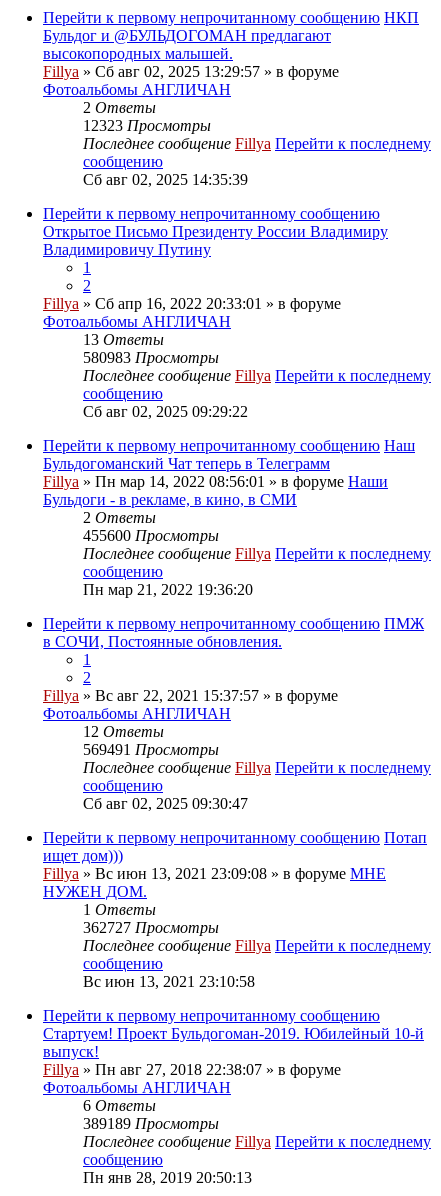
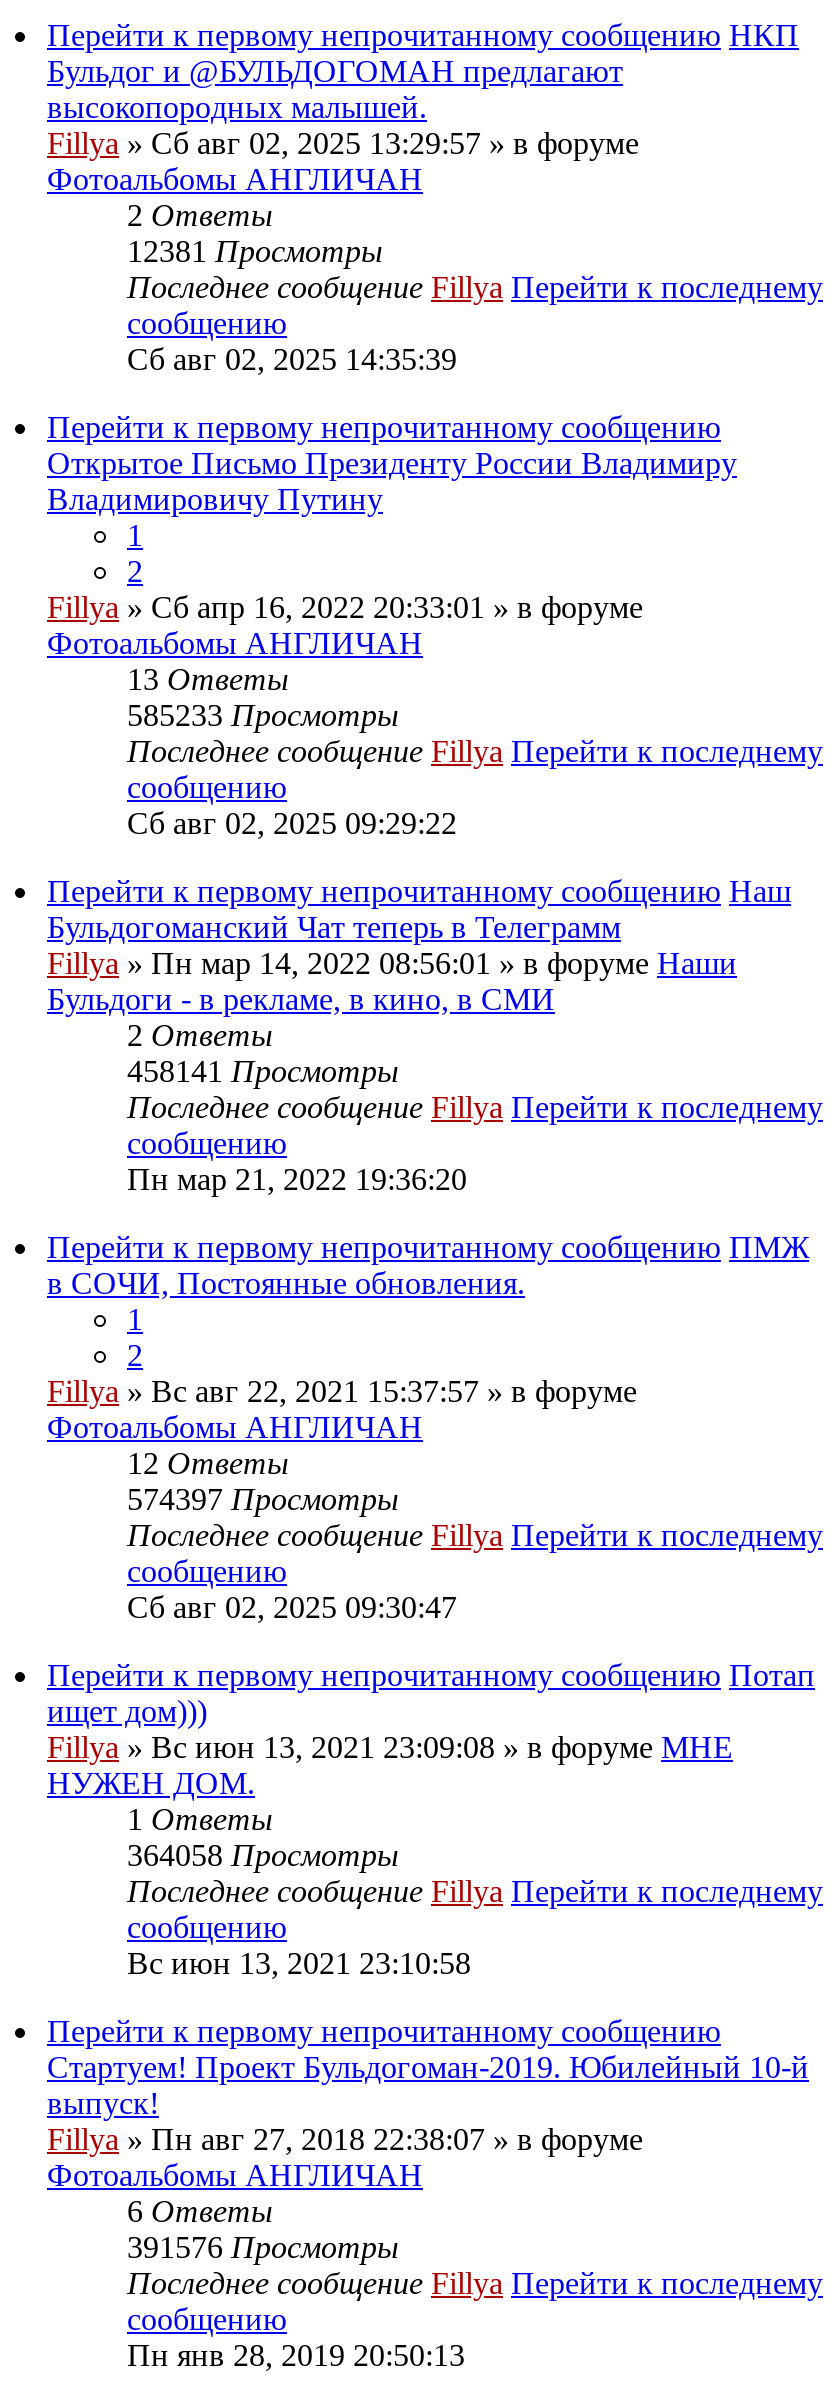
- 12323 Просмотры
+ 12381 Просмотры

- 580983 Просмотры
+ 585233 Просмотры

- 455600 Просмотры
+ 458141 Просмотры

- 569491 Просмотры
+ 574397 Просмотры

- 362727 Просмотры
+ 364058 Просмотры

- 389189 Просмотры
+ 391576 Просмотры
